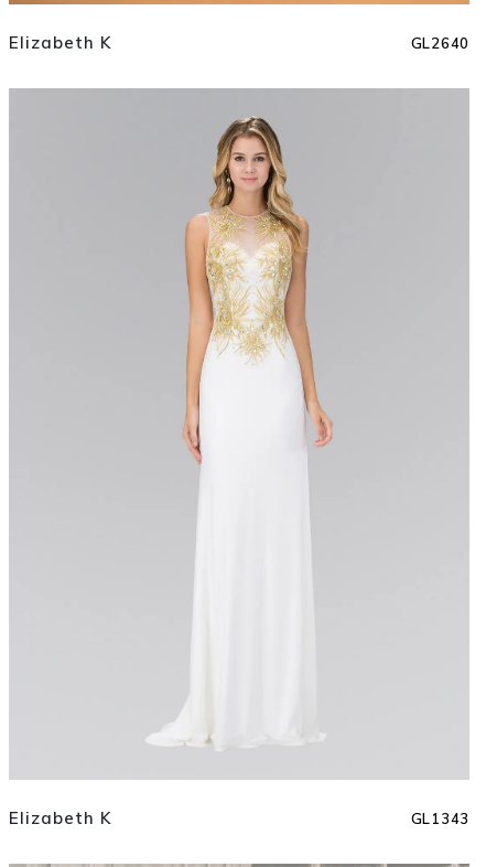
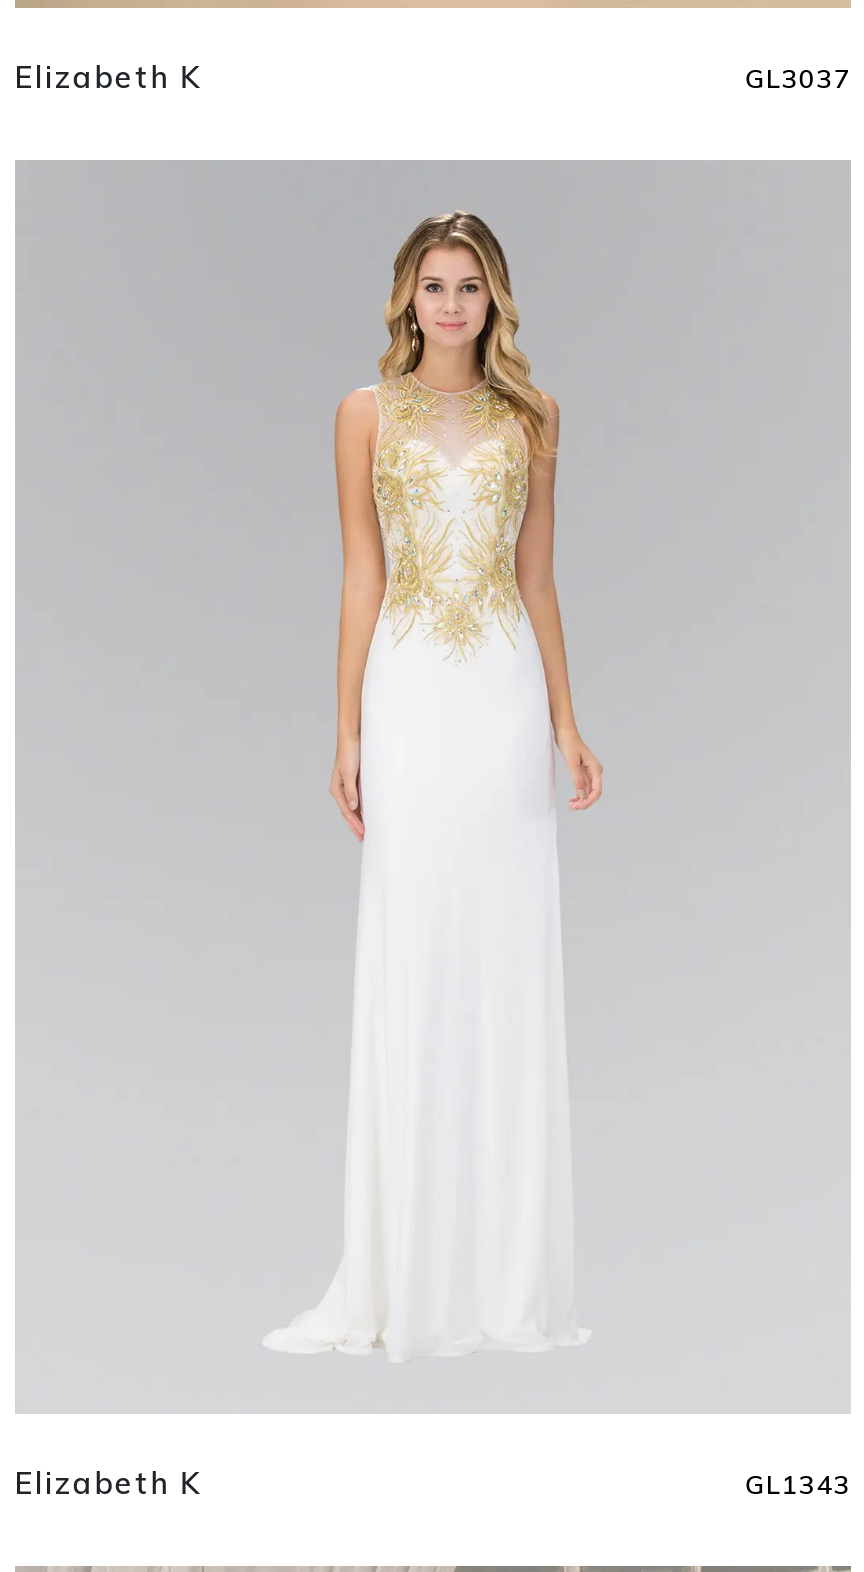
- GL2640
+ GL3037
